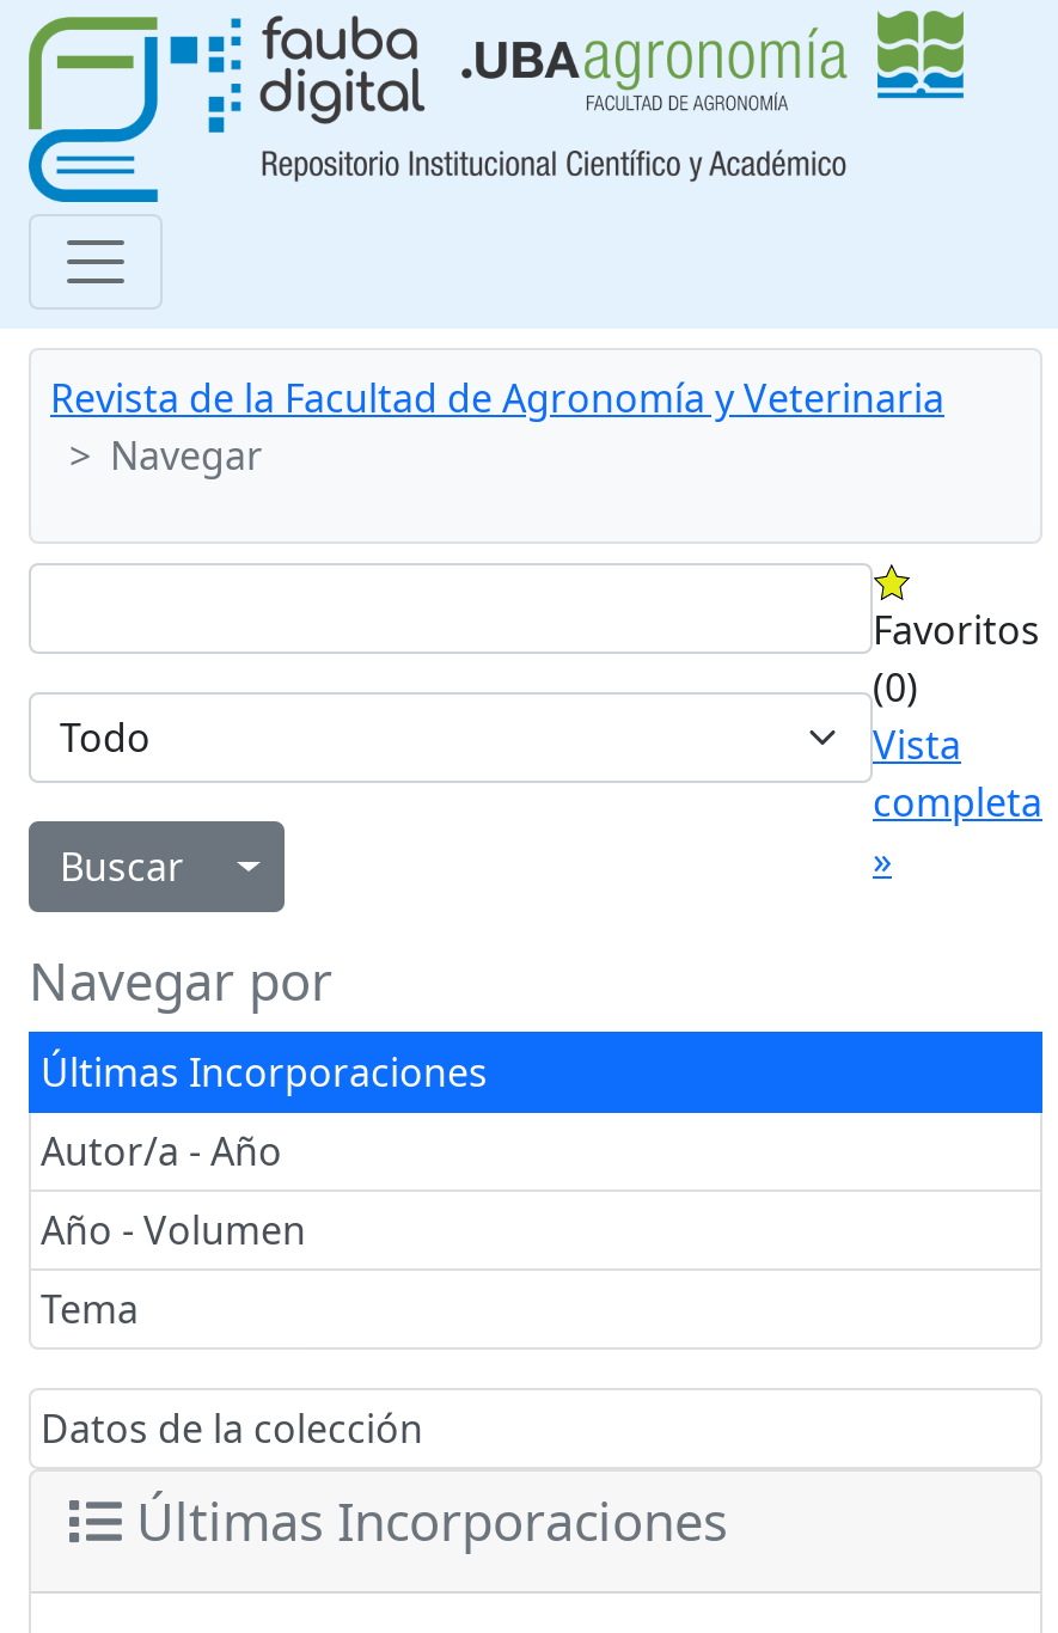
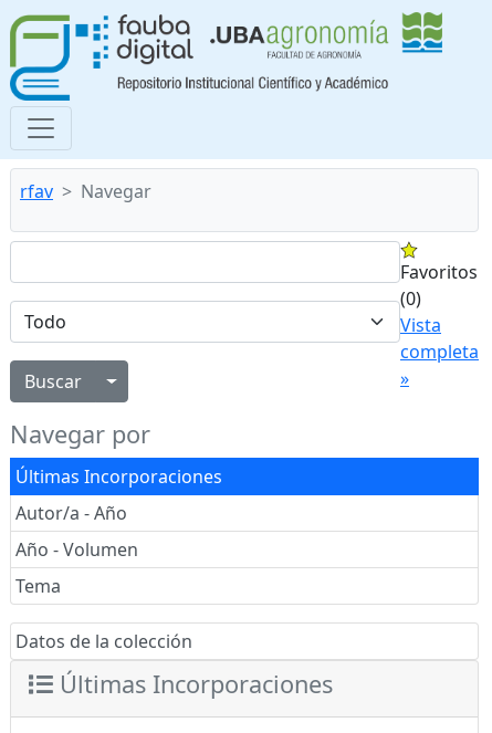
- Revista de la Facultad de Agronomía y Veterinaria
+ rfav
